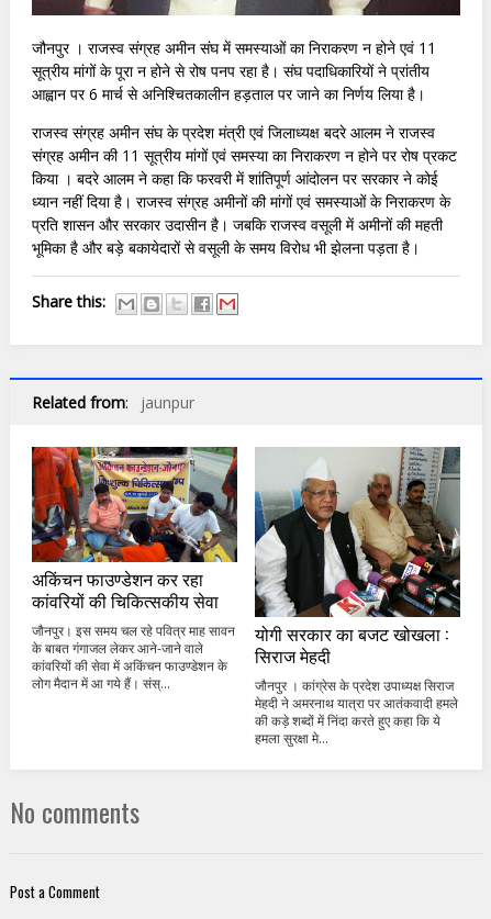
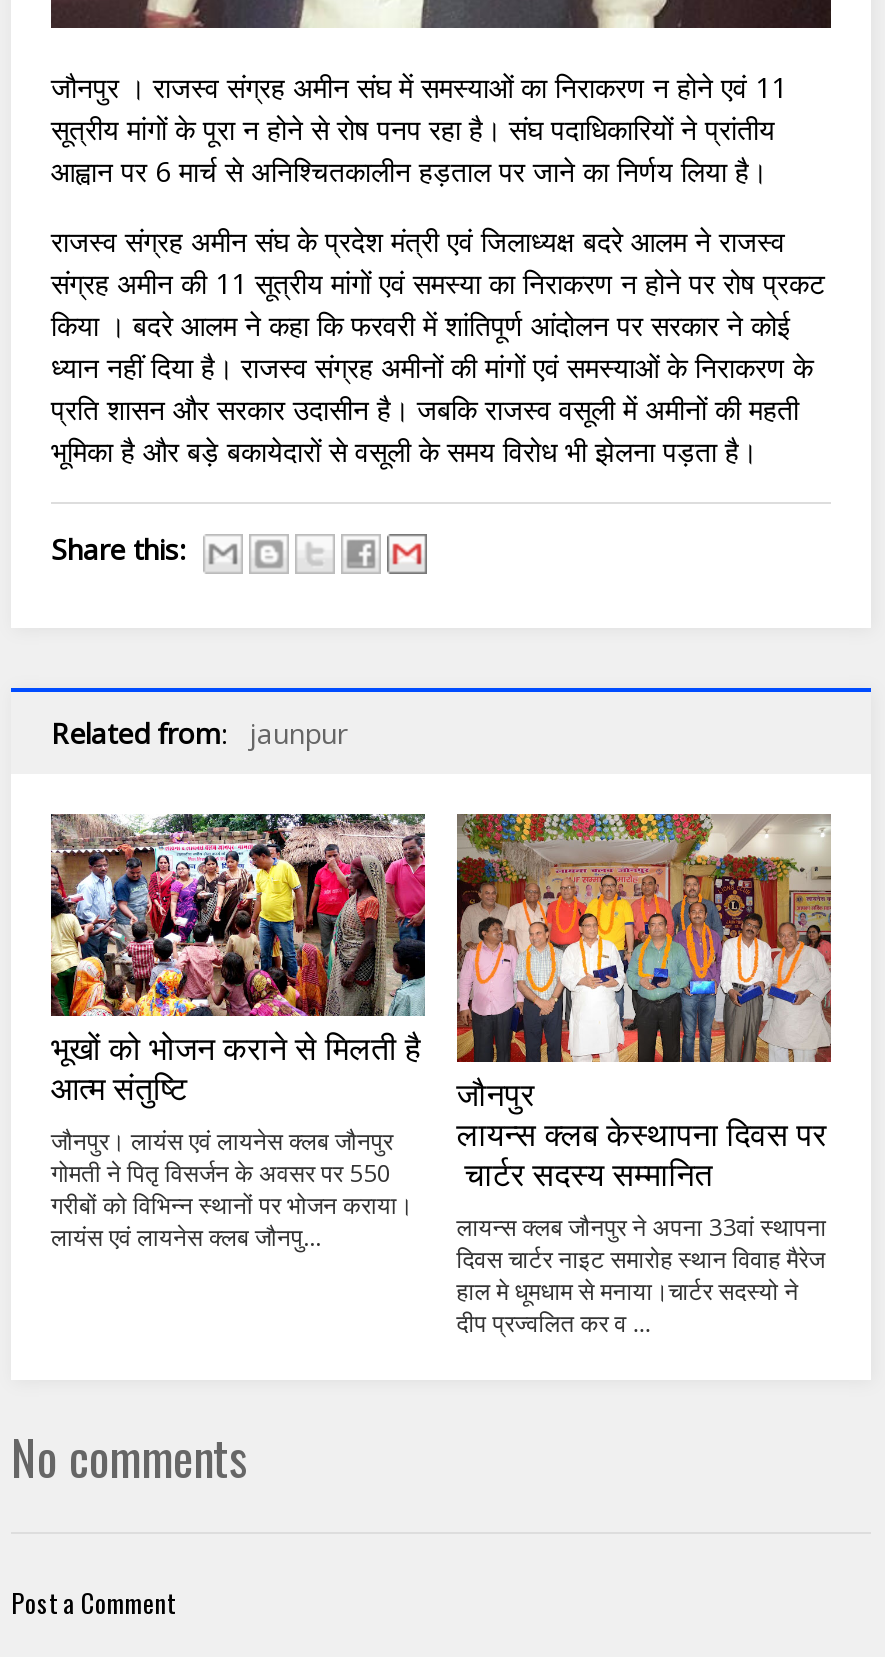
- [image]
- अकिंचन फाउण्डेशन कर रहा
- कांवरियों की चिकित्सकीय सेवा
- जौनपुर। इस समय चल रहे पवित्र माह सावन
- के बाबत गंगाजल लेकर आने-जाने वाले
- कांवरियों की सेवा में अकिंचन फाउण्डेशन के
- लोग मैदान में आ गये हैं। संस्...
+ [image]
+ भूखों को भोजन कराने से मिलती है
+ आत्म संतुष्टि
+ जौनपुर। लायंस एवं लायनेस क्लब जौनपुर
+ गोमती ने पितृ विसर्जन के अवसर पर 550
+ गरीबों को विभिन्न स्थानों पर भोजन कराया।
+ लायंस एवं लायनेस क्लब जौनपु...

- [image]
- योगी सरकार का बजट खोखला :
- सिराज मेहदी
- जौनपुर । कांग्रेस के प्रदेश उपाध्यक्ष सिराज
- मेहदी ने अमरनाथ यात्रा पर आतंकवादी हमले
- की कड़े शब्दों में निंदा करते हुए कहा कि ये
- हमला सुरक्षा मे...
+ [image]
+ जौनपुर
+ लायन्स क्लब केस्थापना दिवस पर
+ चार्टर सदस्य सम्मानित
+ लायन्स क्लब जौनपुर ने अपना 33वां स्थापना
+ दिवस चार्टर नाइट समारोह स्थान विवाह मैरेज
+ हाल मे धूमधाम से मनाया।चार्टर सदस्यो ने
+ दीप प्रज्वलित कर व ...
